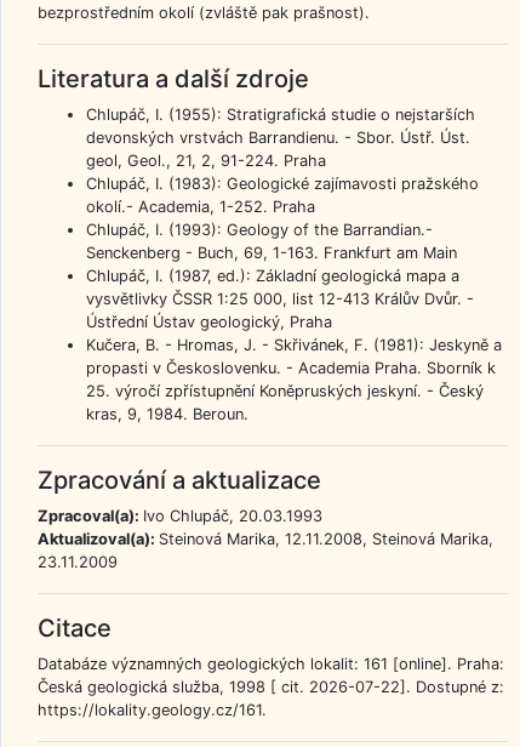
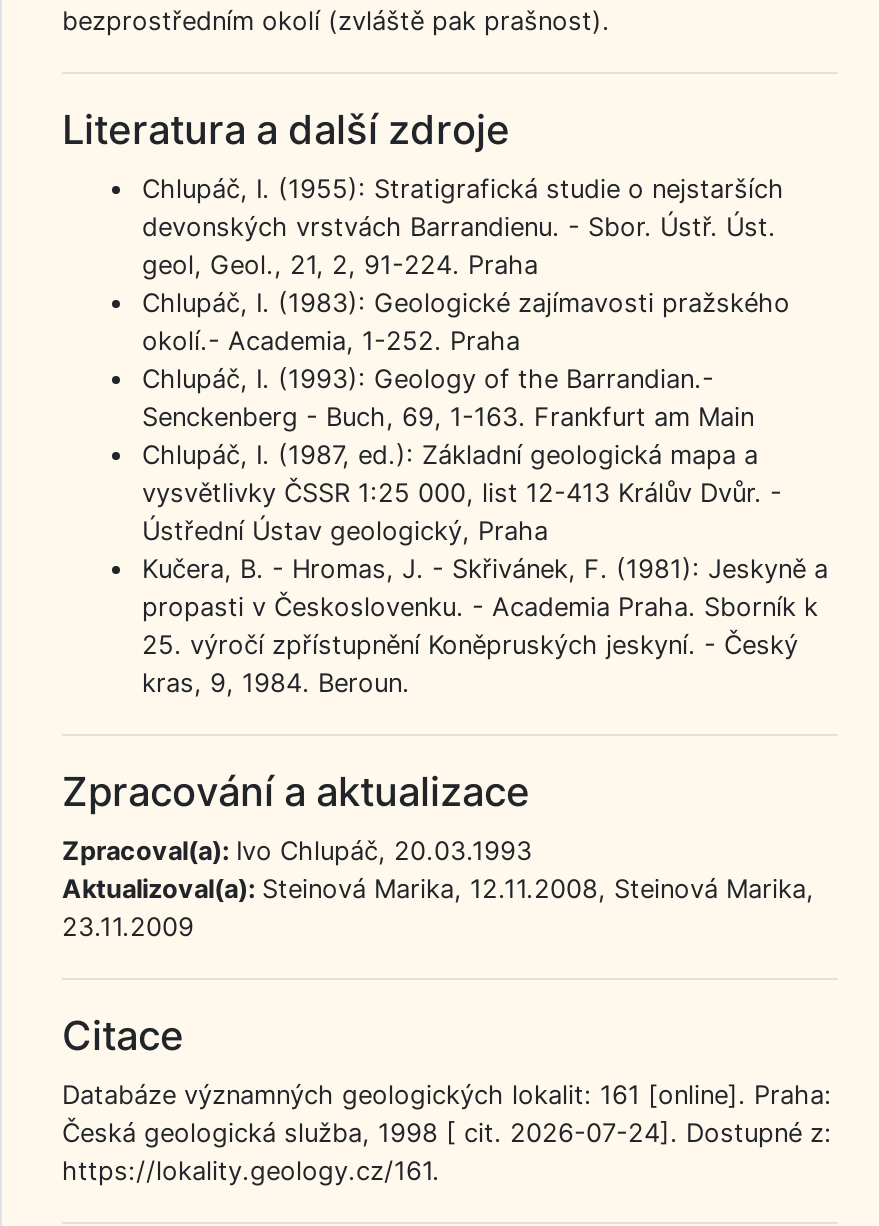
- Česká geologická služba, 1998 [ cit. 2026-07-22]. Dostupné z:
+ Česká geologická služba, 1998 [ cit. 2026-07-24]. Dostupné z:
